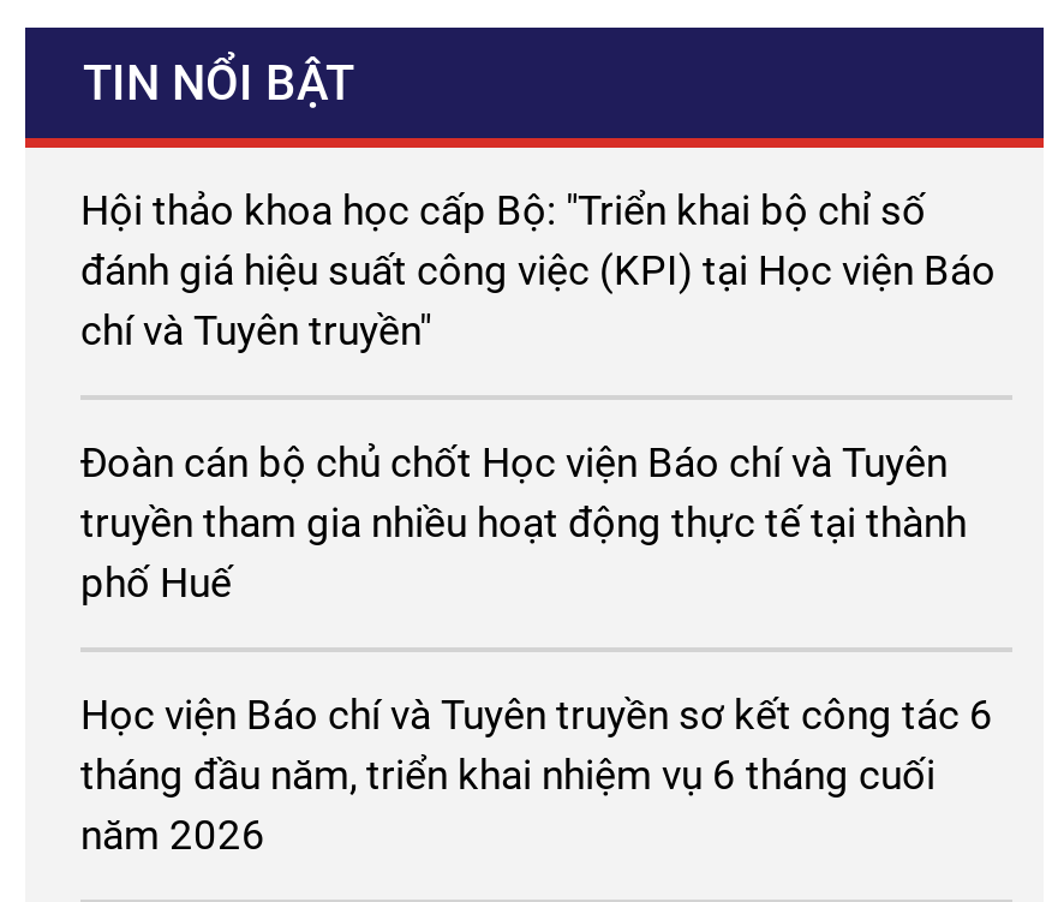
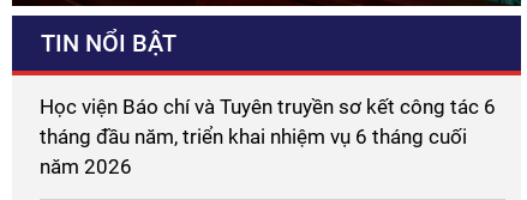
- Hội thảo khoa học cấp Bộ: "Triển khai bộ chỉ số
- đánh giá hiệu suất công việc (KPI) tại Học viện Báo
- chí và Tuyên truyền"
- Đoàn cán bộ chủ chốt Học viện Báo chí và Tuyên
- truyền tham gia nhiều hoạt động thực tế tại thành
- phố Huế
